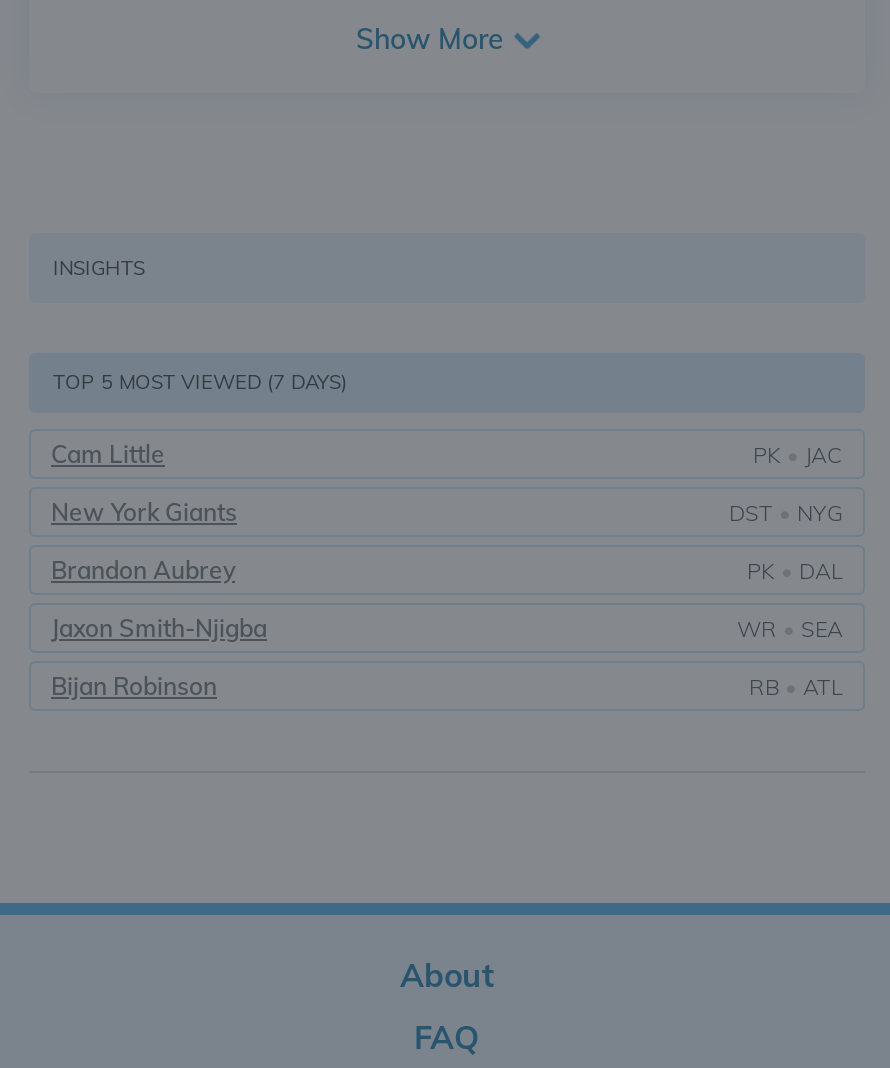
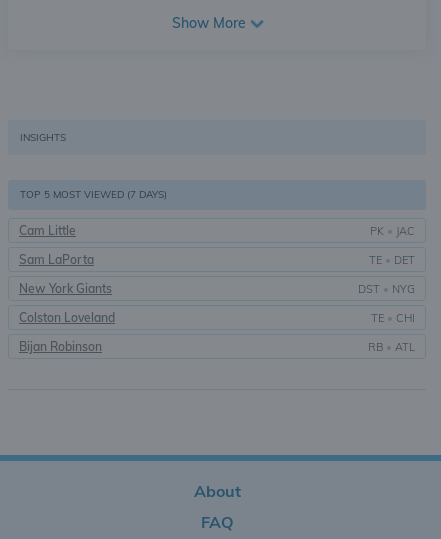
+ Sam LaPorta
+ TE • DET

moved down: New York Giants | DST • NYG

- Brandon Aubrey
- PK • DAL
- Jaxon Smith-Njigba
- WR • SEA
+ Colston Loveland
+ TE • CHI
